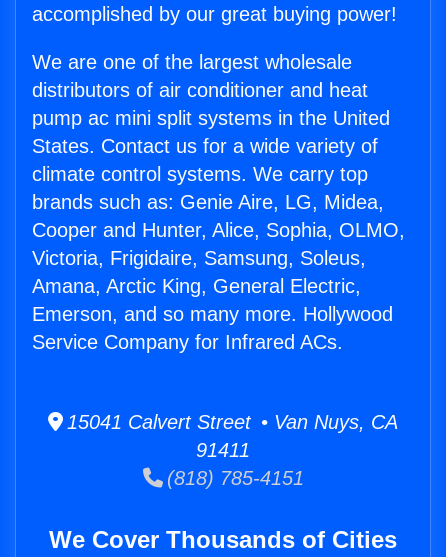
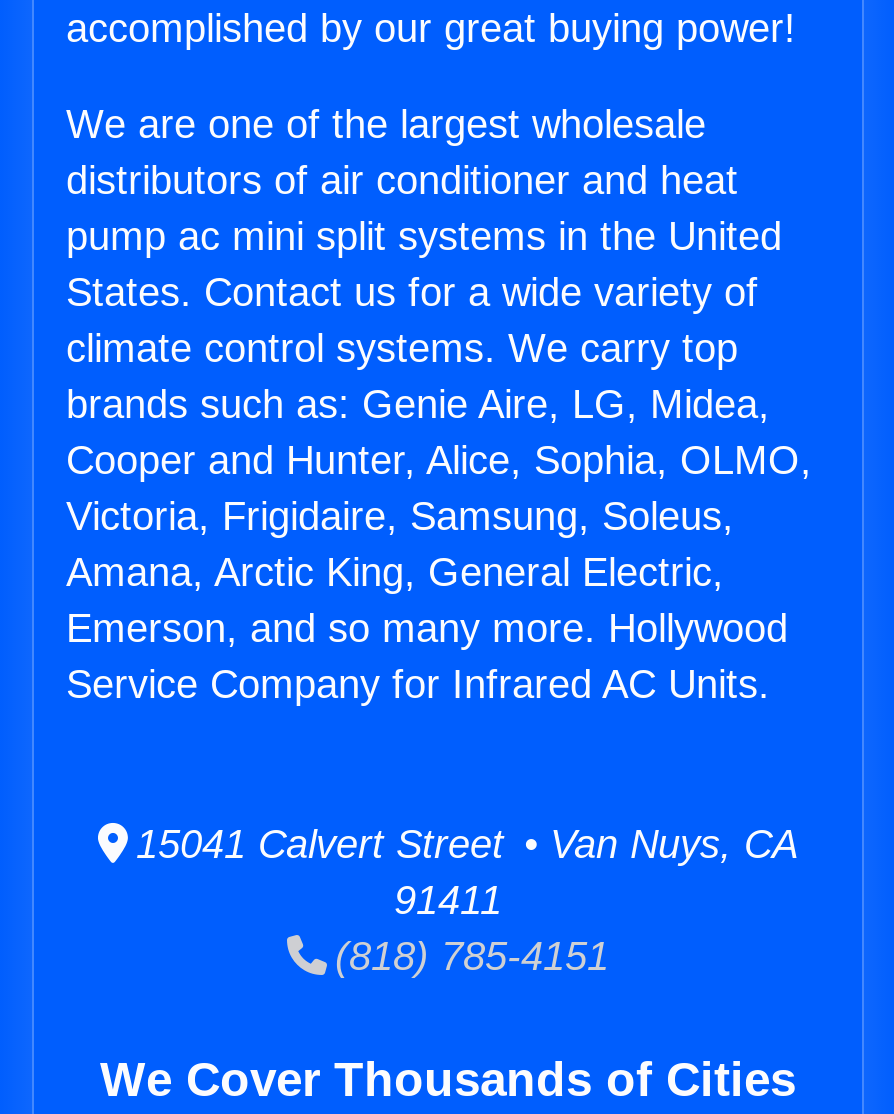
- Service Company for Infrared ACs.
+ Service Company for Infrared AC Units.
